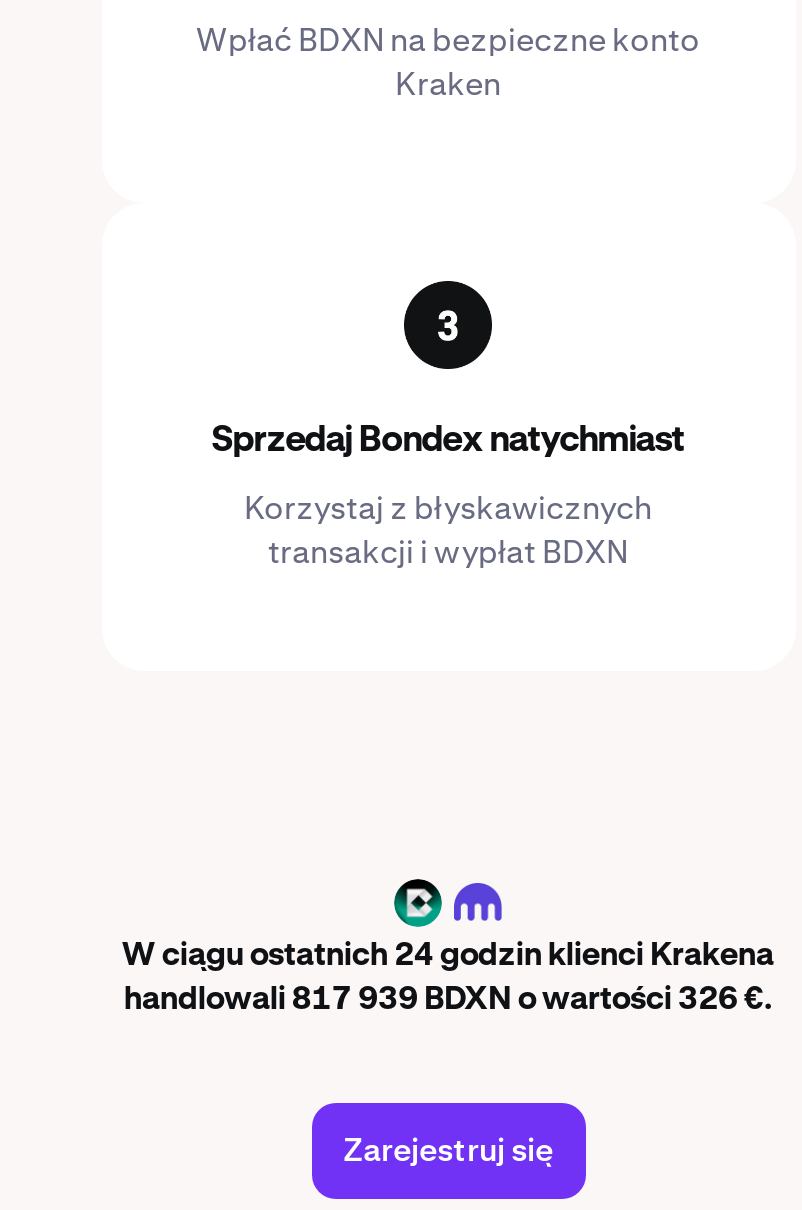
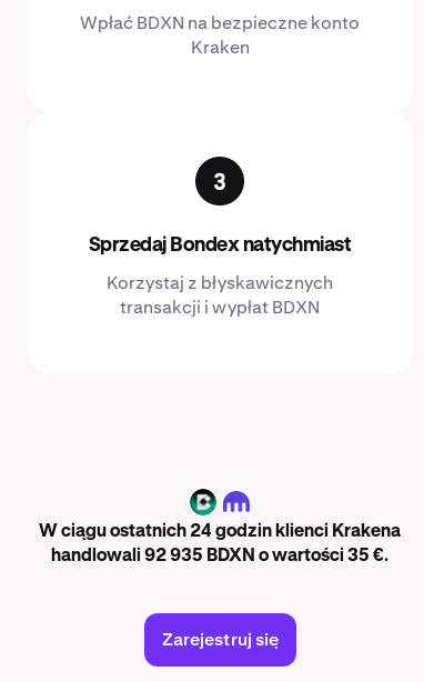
- handlowali 817 939 BDXN o wartości 326 €.
+ handlowali 92 935 BDXN o wartości 35 €.
